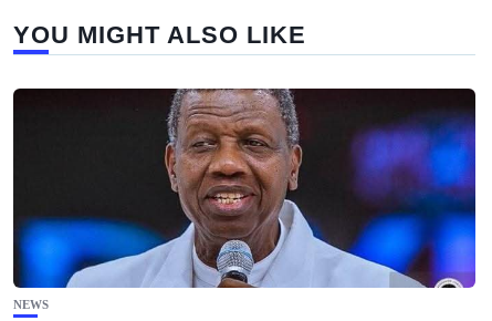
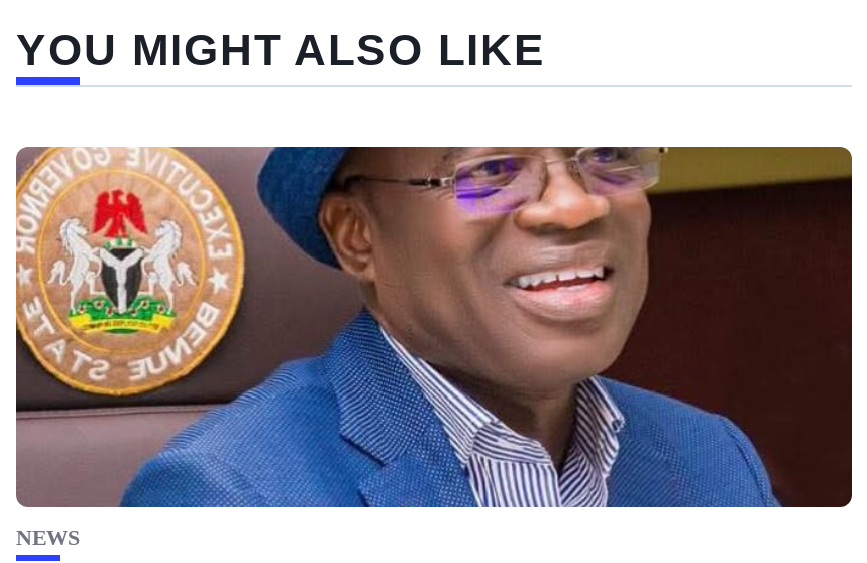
- [image]
+ [image]
